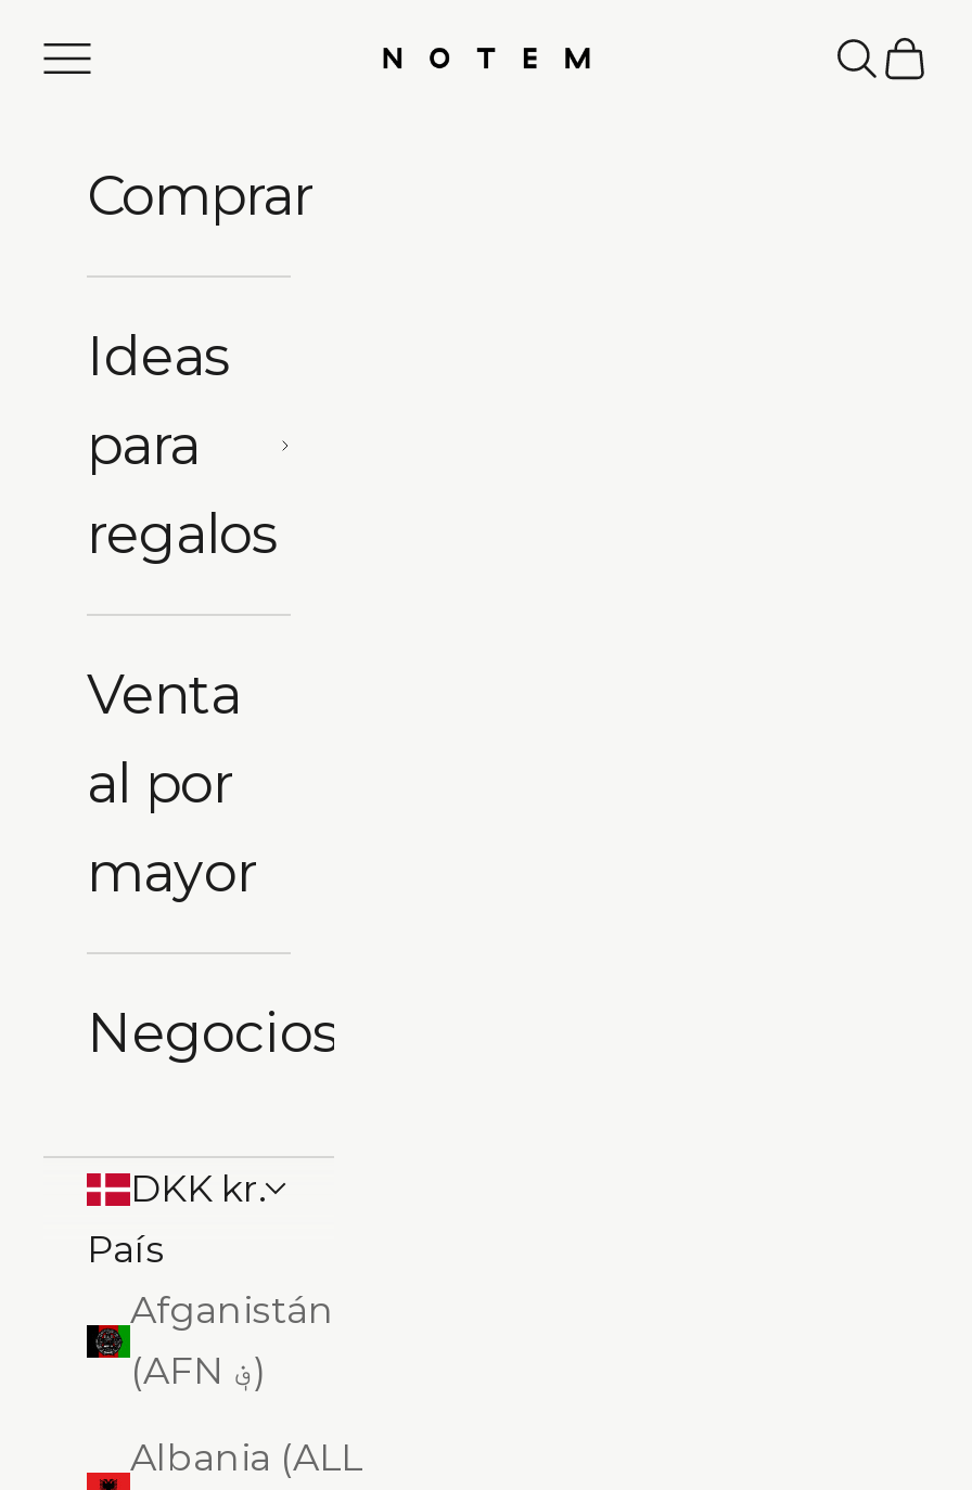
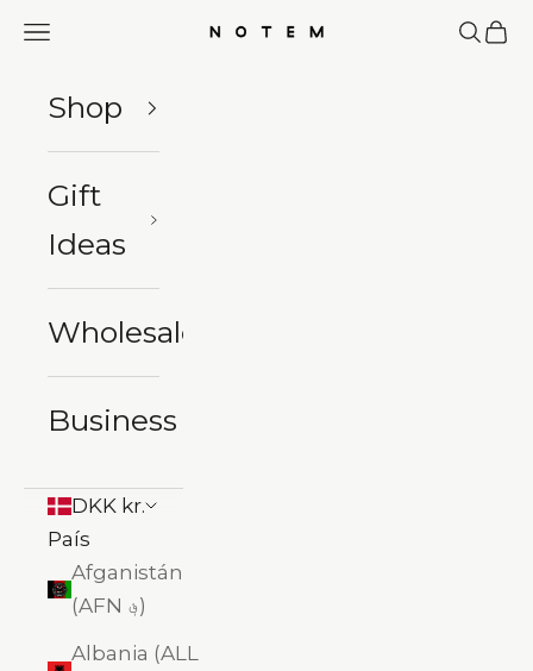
- Comprar
+ Shop
+ Gift

moved down: Ideas

- para
- regalos
- Venta
- al por
- mayor
- Negocios
+ Wholesale
+ Business
